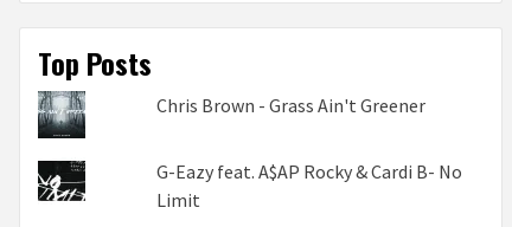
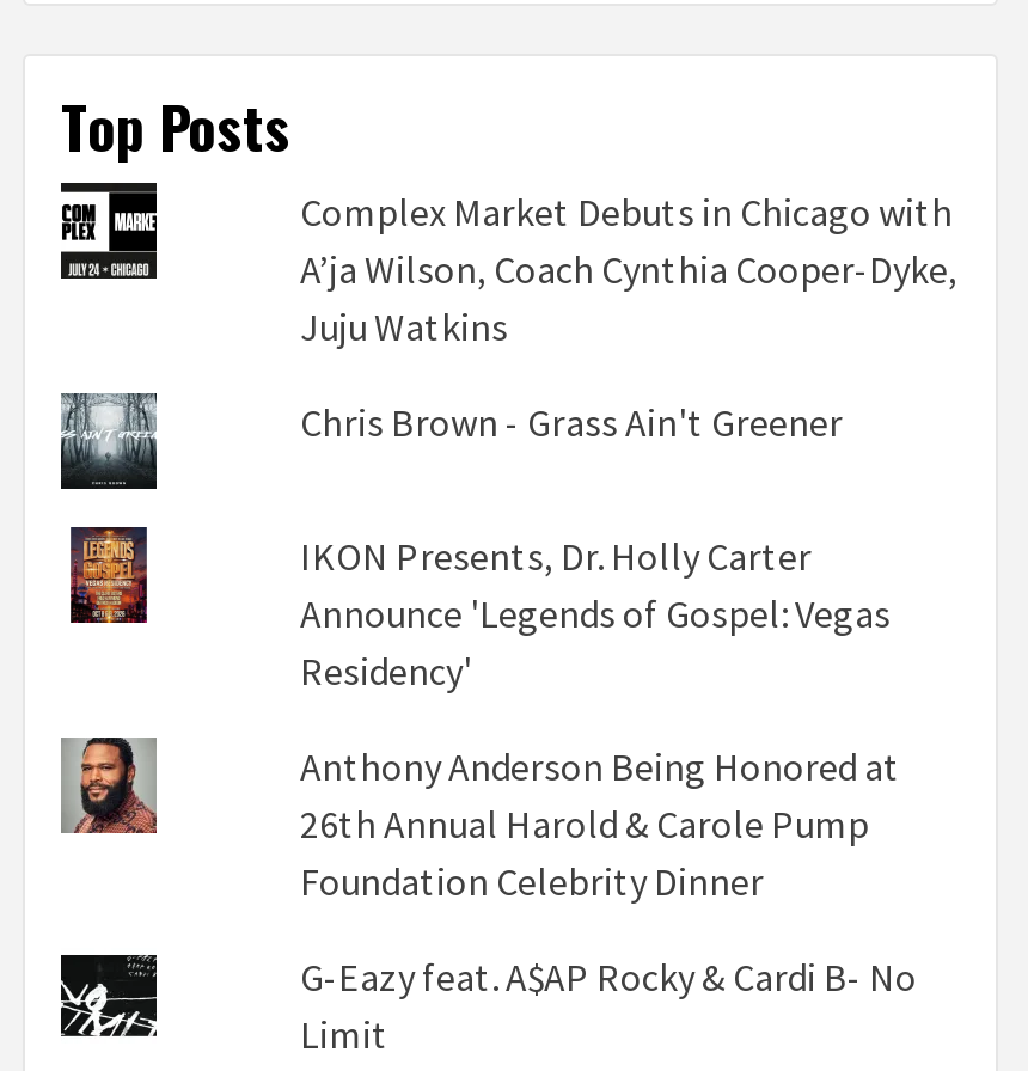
+ [image]

+ Complex Market Debuts in Chicago with
+ A’ja Wilson, Coach Cynthia Cooper-Dyke,
+ Juju Watkins

+ [image]

+ [image]

+ IKON Presents, Dr. Holly Carter
+ Announce 'Legends of Gospel: Vegas
+ Residency'
+ Anthony Anderson Being Honored at
+ 26th Annual Harold & Carole Pump
+ Foundation Celebrity Dinner
